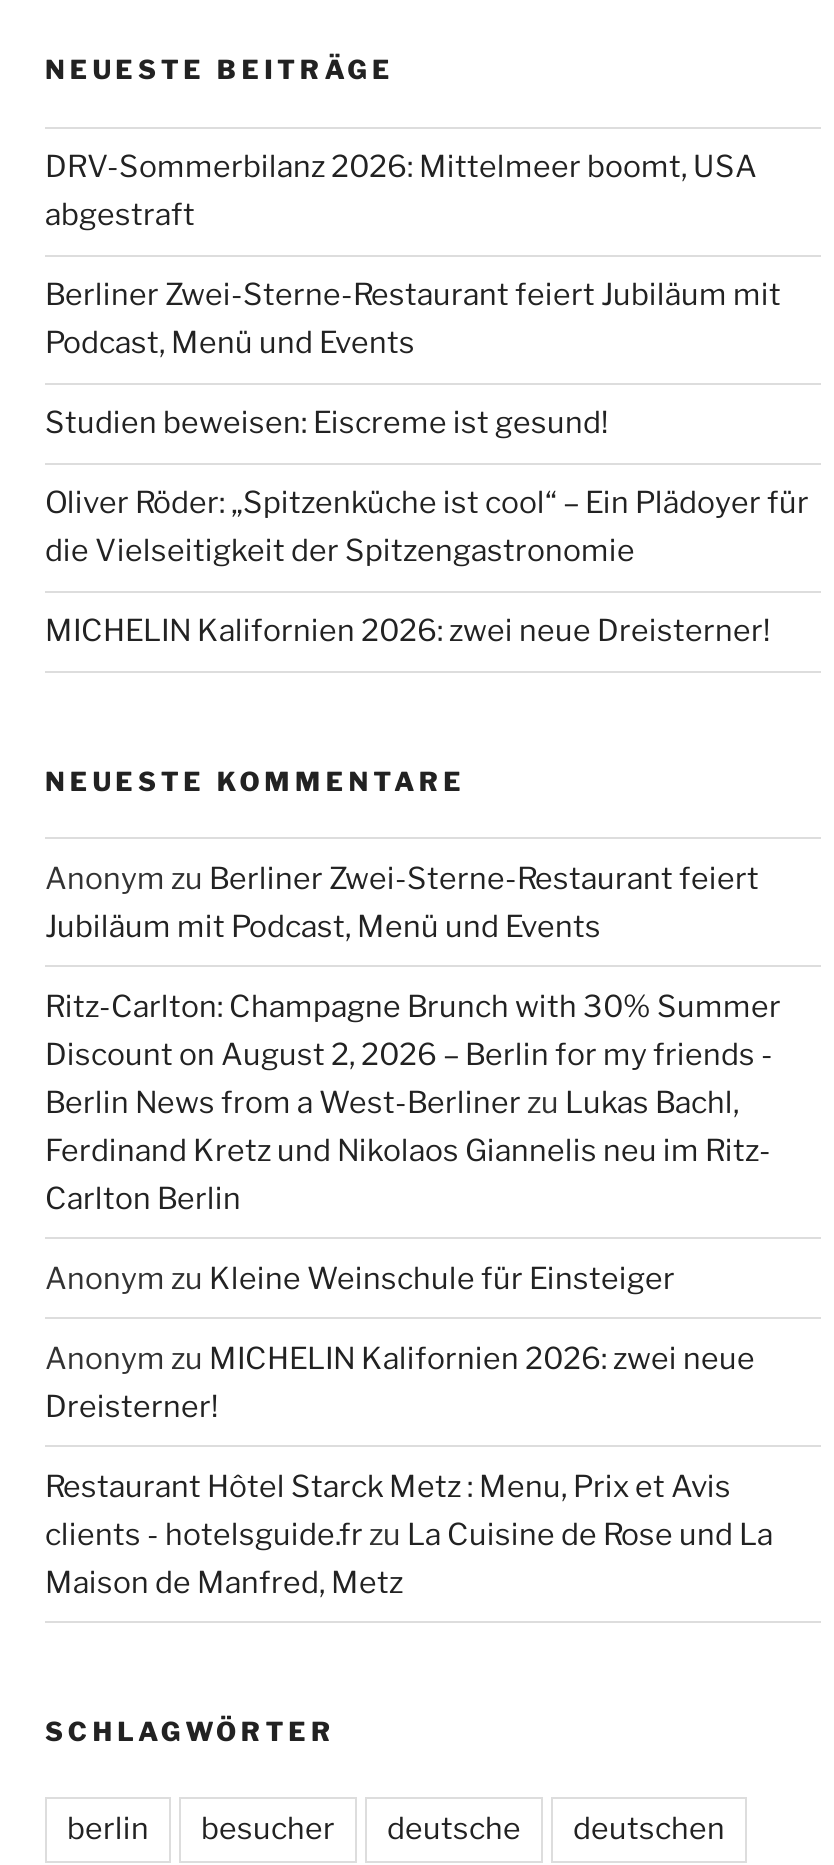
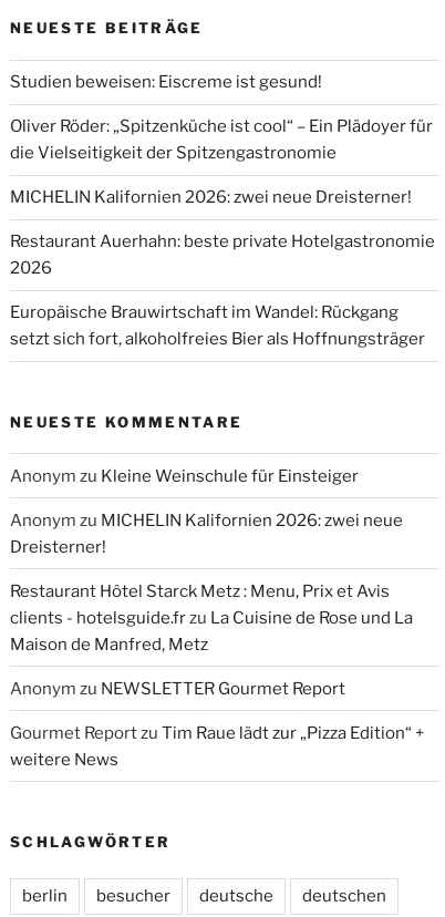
- DRV-Sommerbilanz 2026: Mittelmeer boomt, USA
- abgestraft
- Berliner Zwei-Sterne-Restaurant feiert Jubiläum mit
- Podcast, Menü und Events

moved up: Studien beweisen: Eiscreme ist gesund! | Oliver Röder: „Spitzenküche ist cool“ – Ein Plädoyer für | die Vielseitigkeit der Spitzengastronomie | MICHELIN Kalifornien 2026: zwei neue Dreisterner!

+ Restaurant Auerhahn: beste private Hotelgastronomie
+ 2026
+ Europäische Brauwirtschaft im Wandel: Rückgang
+ setzt sich fort, alkoholfreies Bier als Hoffnungsträger

- Anonym zu Berliner Zwei-Sterne-Restaurant feiert
- Jubiläum mit Podcast, Menü und Events
- Ritz-Carlton: Champagne Brunch with 30% Summer
- Discount on August 2, 2026 – Berlin for my friends -
- Berlin News from a West-Berliner zu Lukas Bachl,
- Ferdinand Kretz und Nikolaos Giannelis neu im Ritz-
- Carlton Berlin

moved up: Anonym zu Kleine Weinschule für Einsteiger | Anonym zu MICHELIN Kalifornien 2026: zwei neue | Dreisterner! | Restaurant Hôtel Starck Metz : Menu, Prix et Avis | clients - hotelsguide.fr zu La Cuisine de Rose und La | Maison de Manfred, Metz

+ Anonym zu NEWSLETTER Gourmet Report
+ Gourmet Report zu Tim Raue lädt zur „Pizza Edition“ +
+ weitere News
